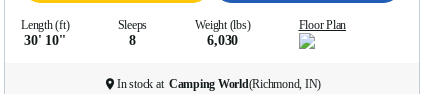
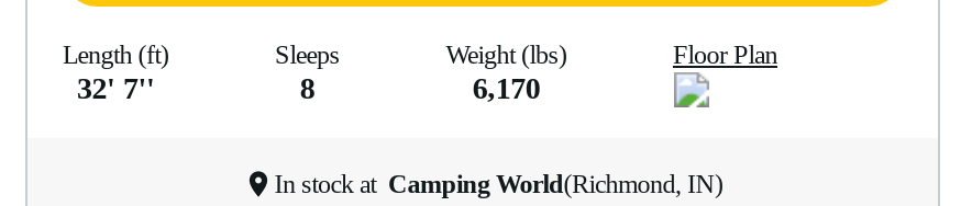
- 30' 10''
+ 32' 7''

- 6,030
+ 6,170
